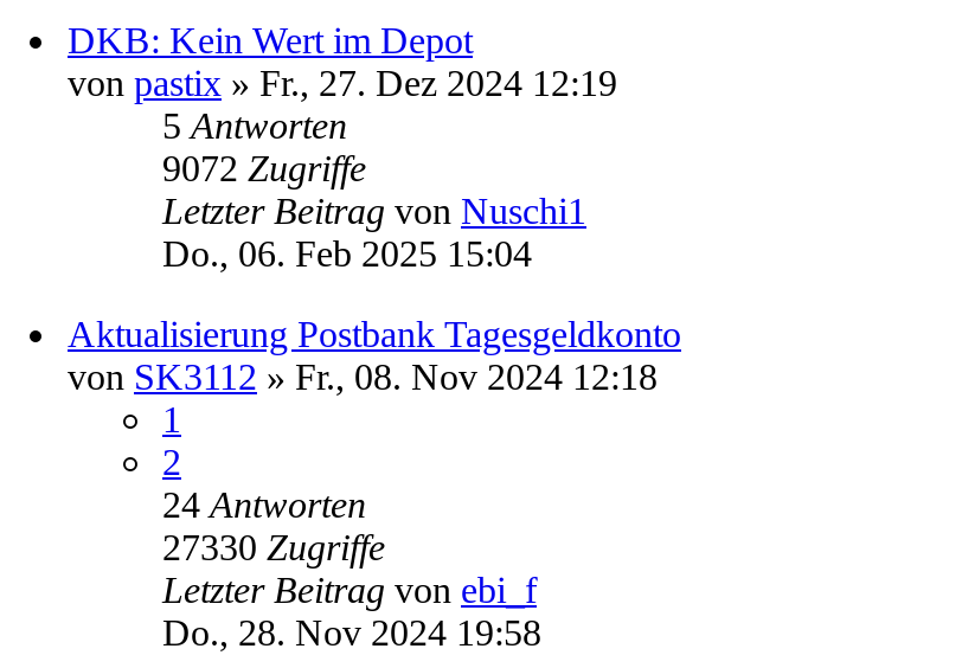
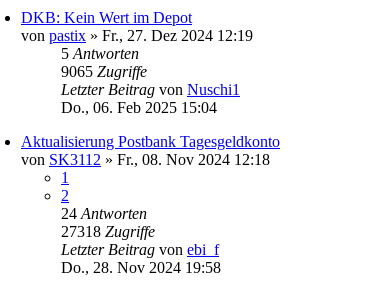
- 9072 Zugriffe
+ 9065 Zugriffe

- 27330 Zugriffe
+ 27318 Zugriffe
